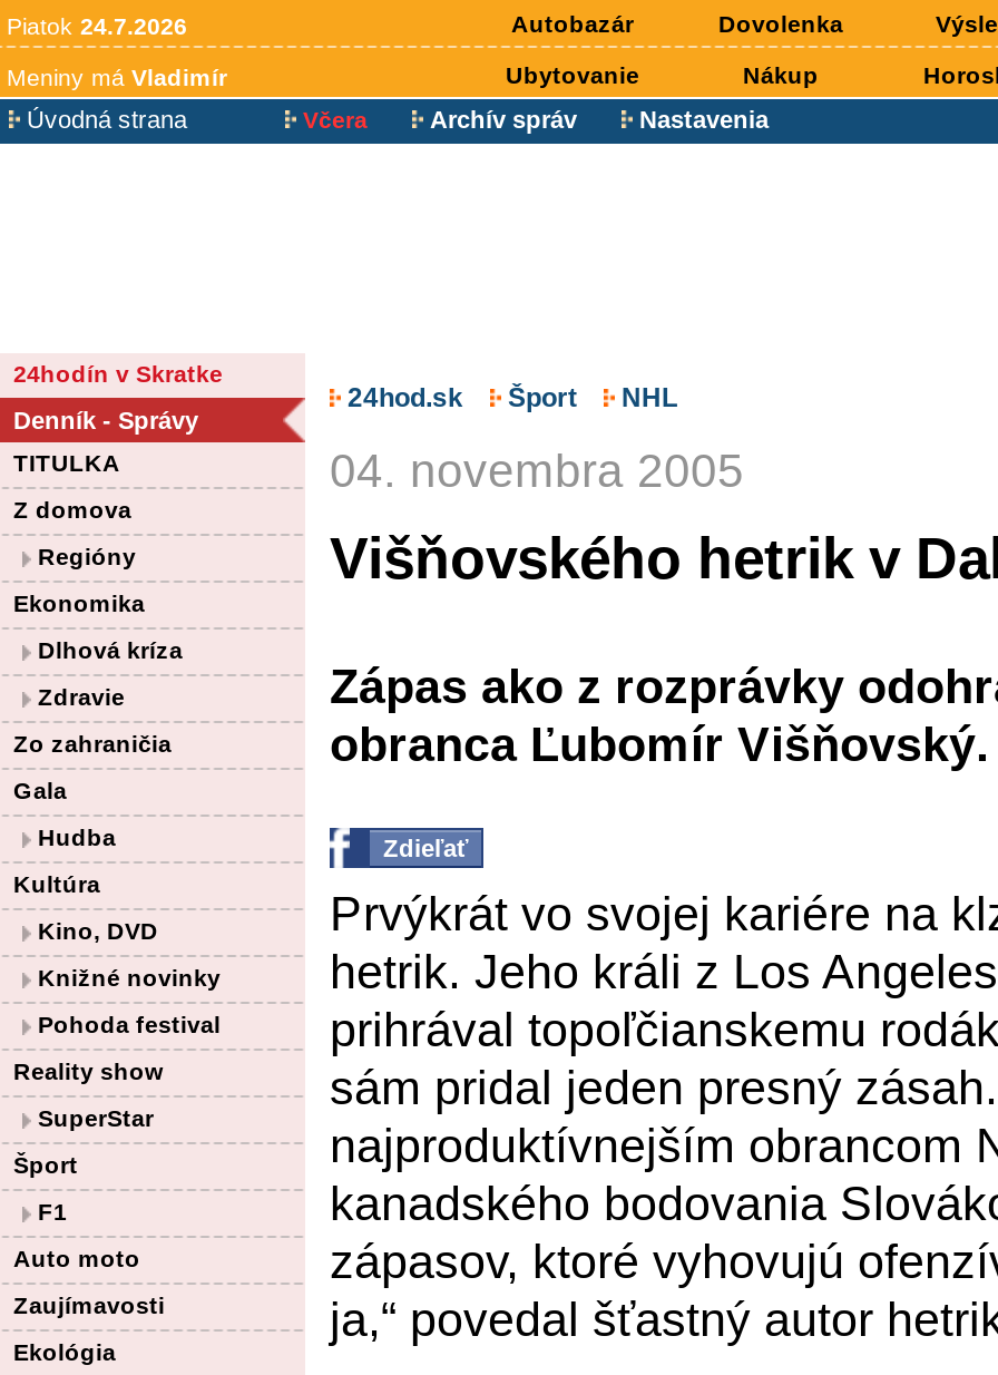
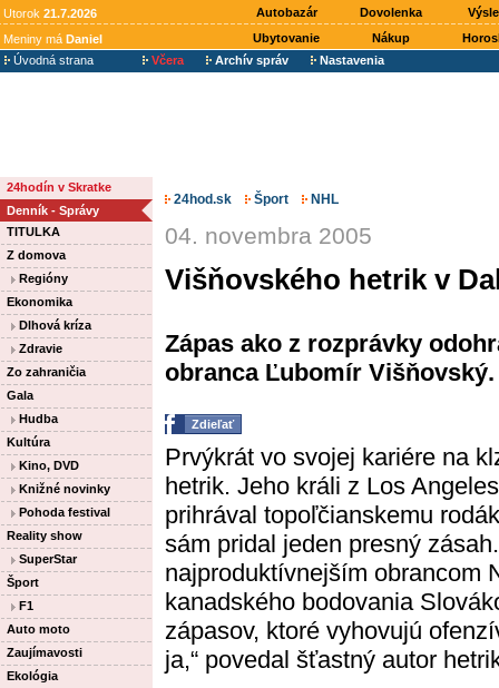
- Piatok 24.7.2026
+ Utorok 21.7.2026

- Meniny má Vladimír
+ Meniny má Daniel
